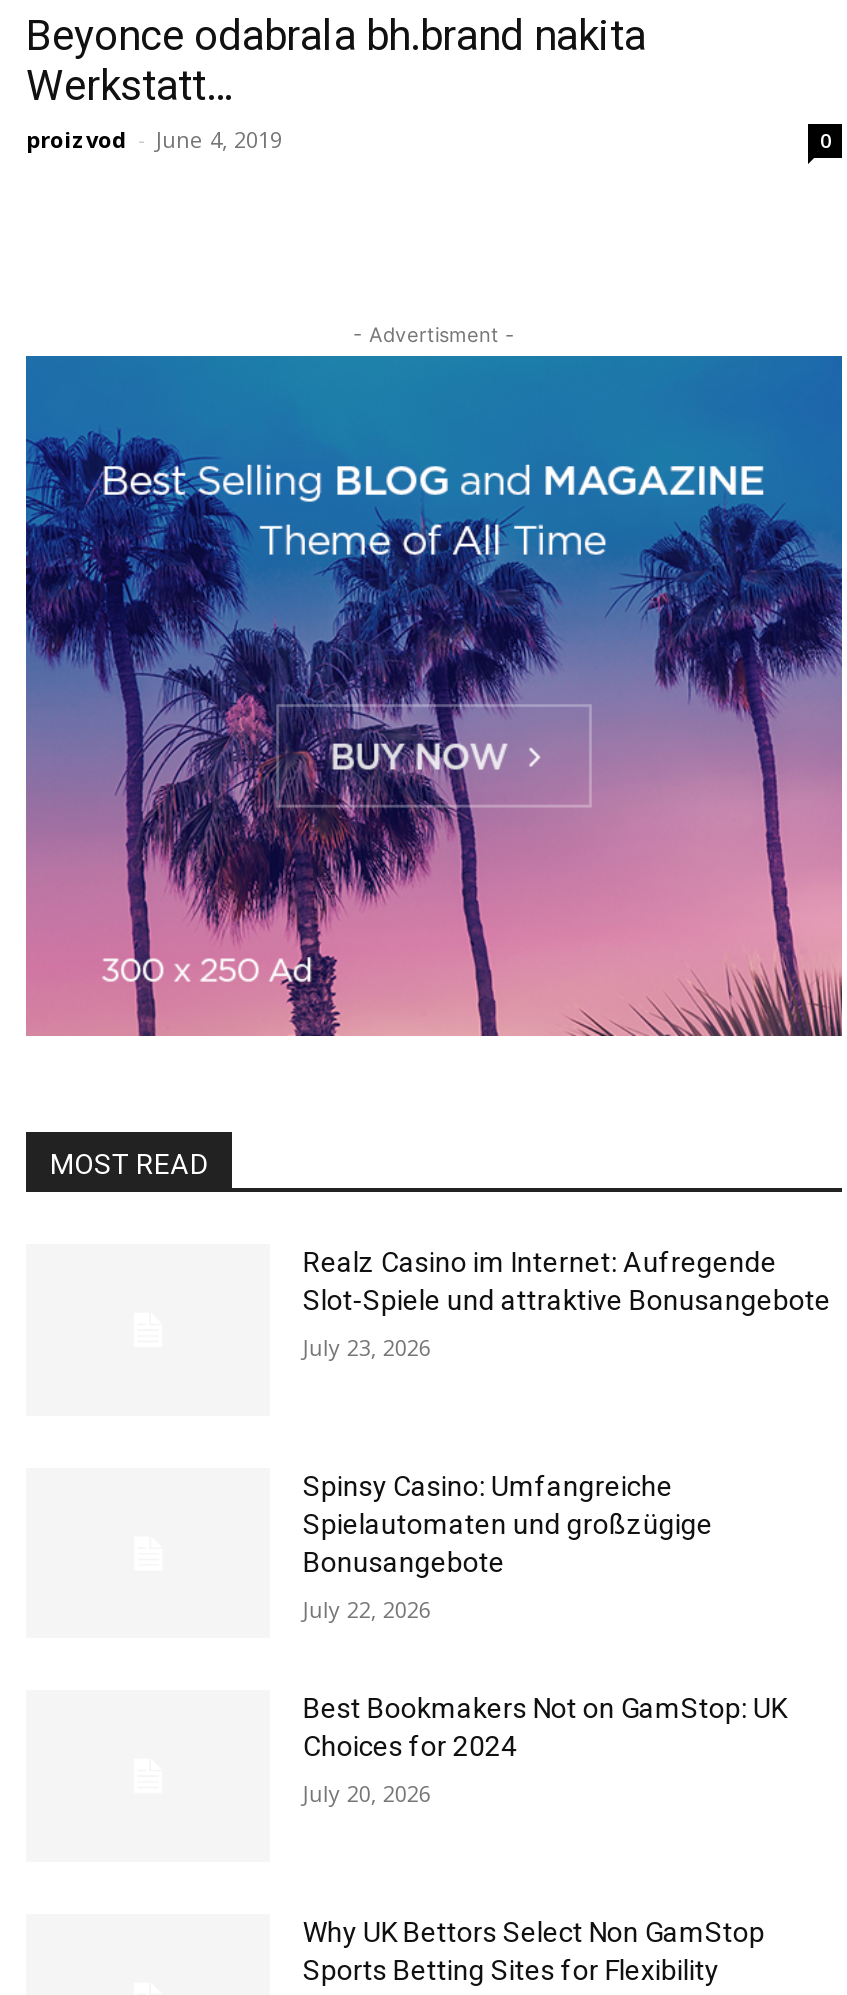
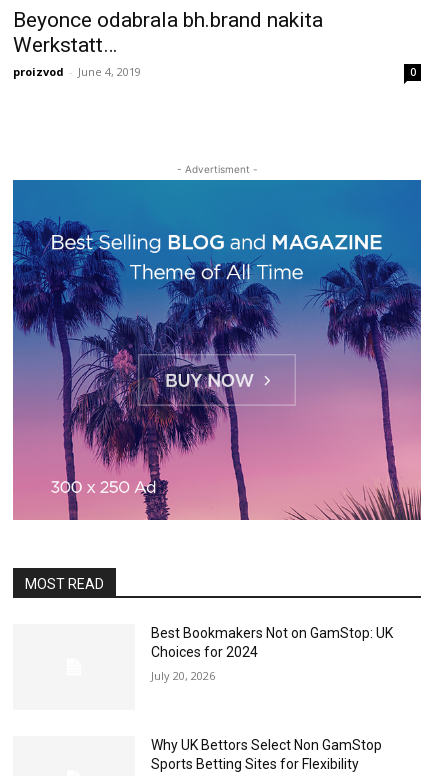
- Realz Casino im Internet: Aufregende
- Slot-Spiele und attraktive Bonusangebote
- July 23, 2026

- Spinsy Casino: Umfangreiche
- Spielautomaten und großzügige
- Bonusangebote
- July 22, 2026
